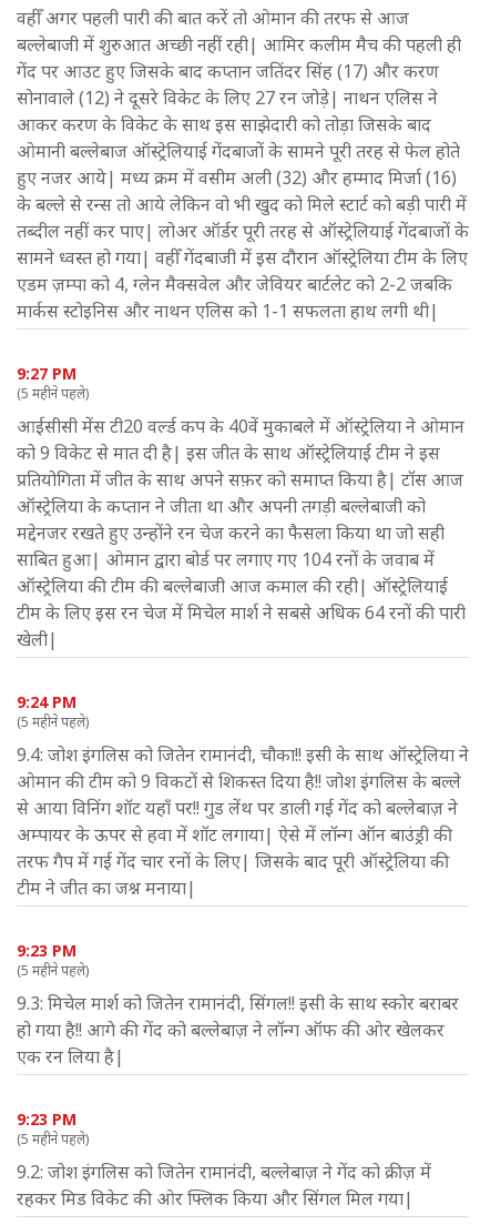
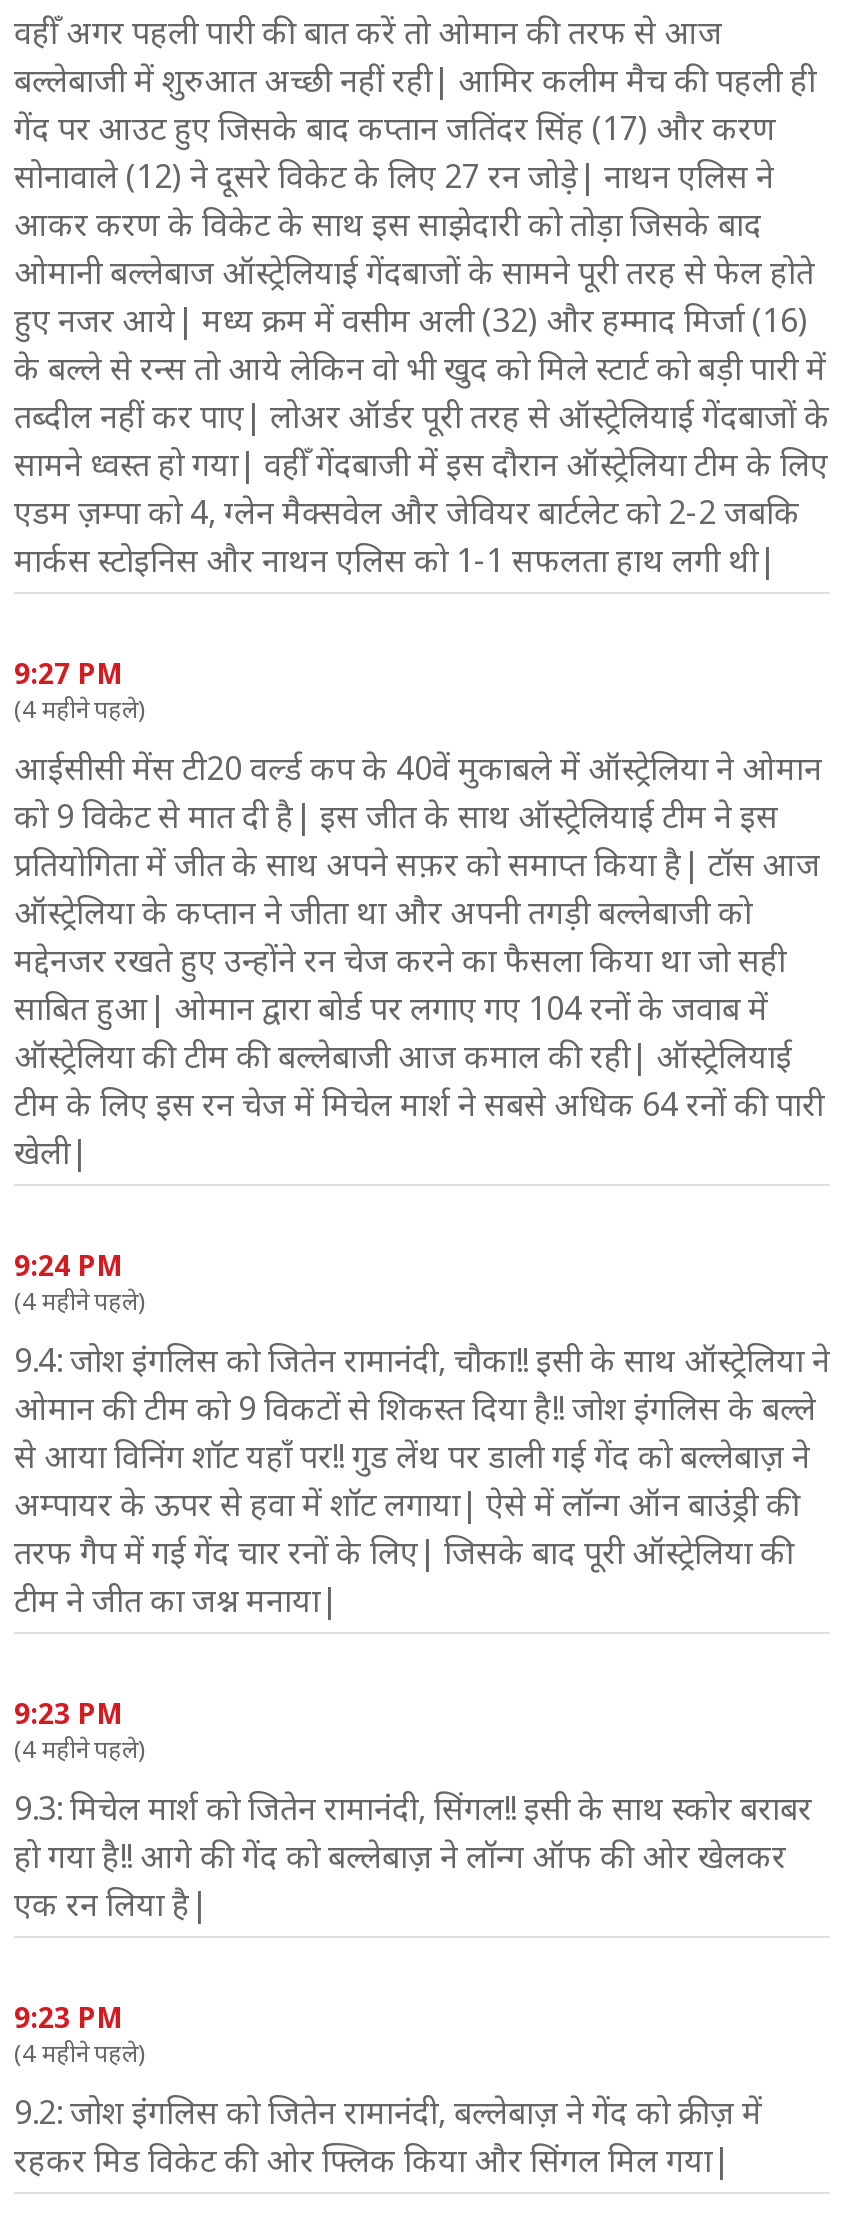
- (5 महीने पहले)
+ (4 महीने पहले)

- (5 महीने पहले)
+ (4 महीने पहले)

- (5 महीने पहले)
+ (4 महीने पहले)

- (5 महीने पहले)
+ (4 महीने पहले)
